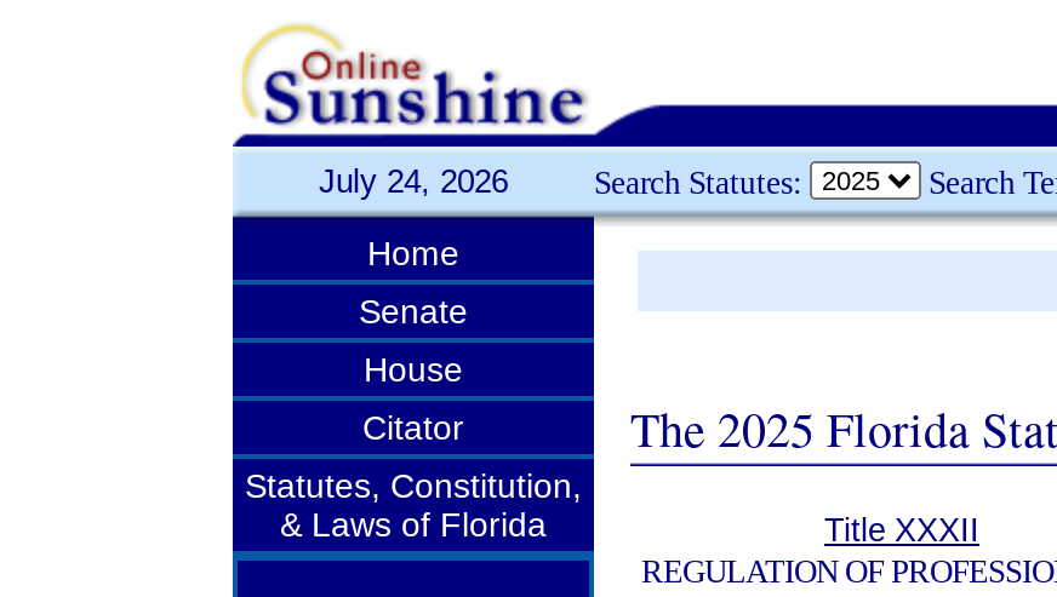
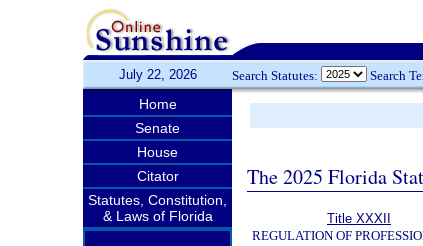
- July 24, 2026
+ July 22, 2026
